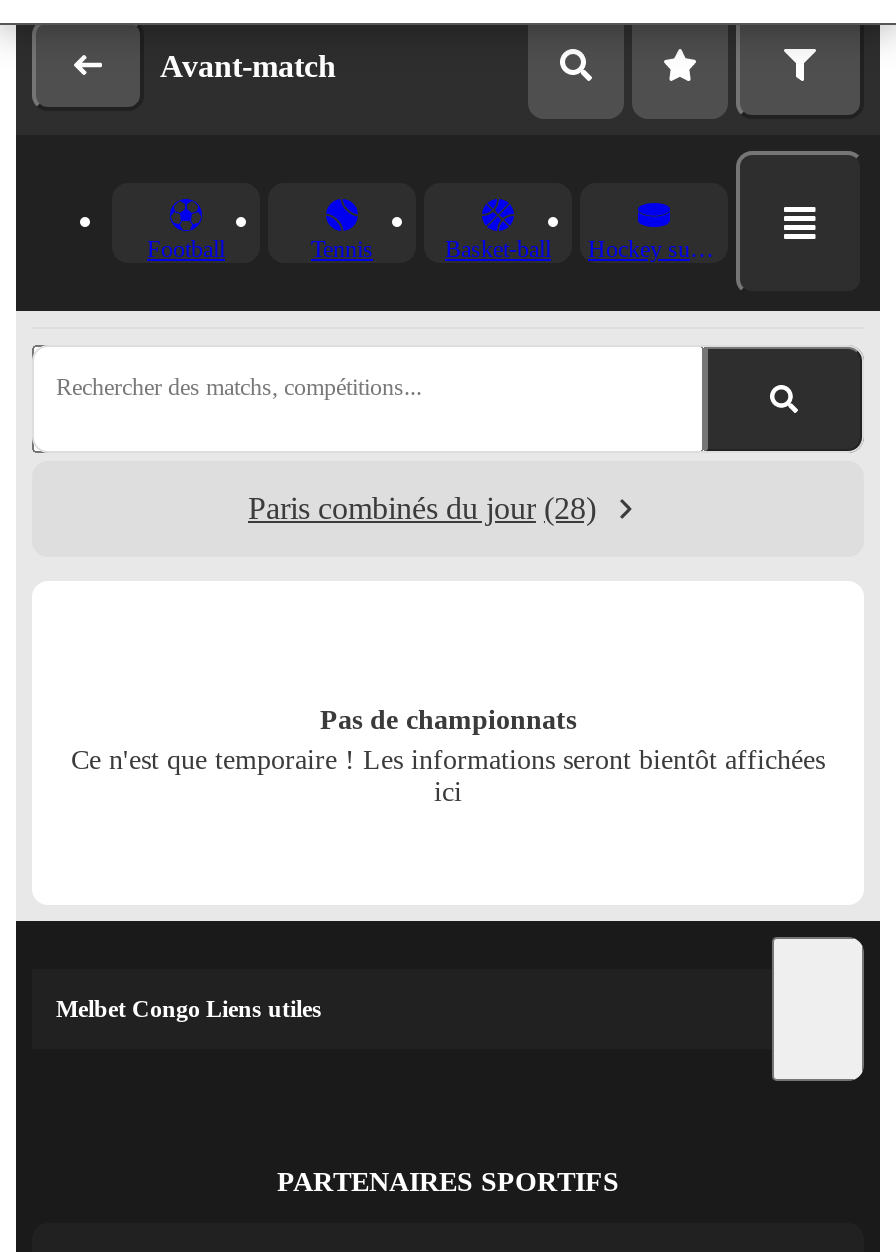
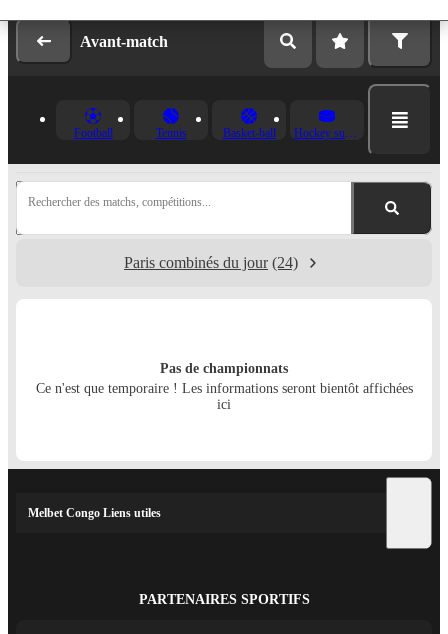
- Paris combinés du jour (28)
+ Paris combinés du jour (24)
